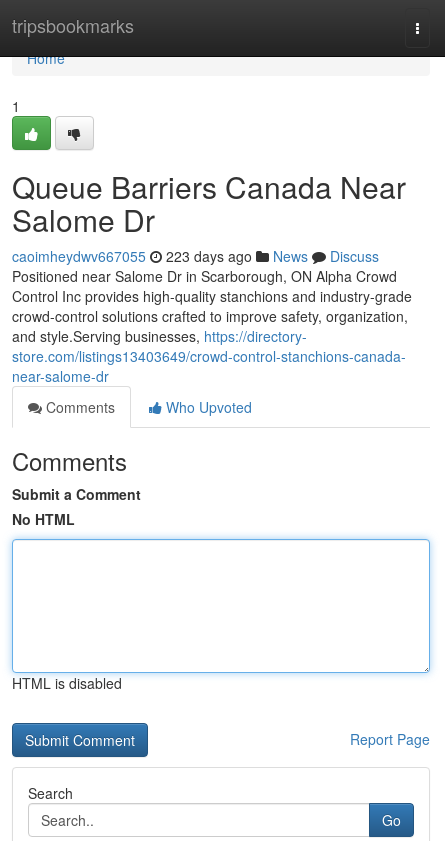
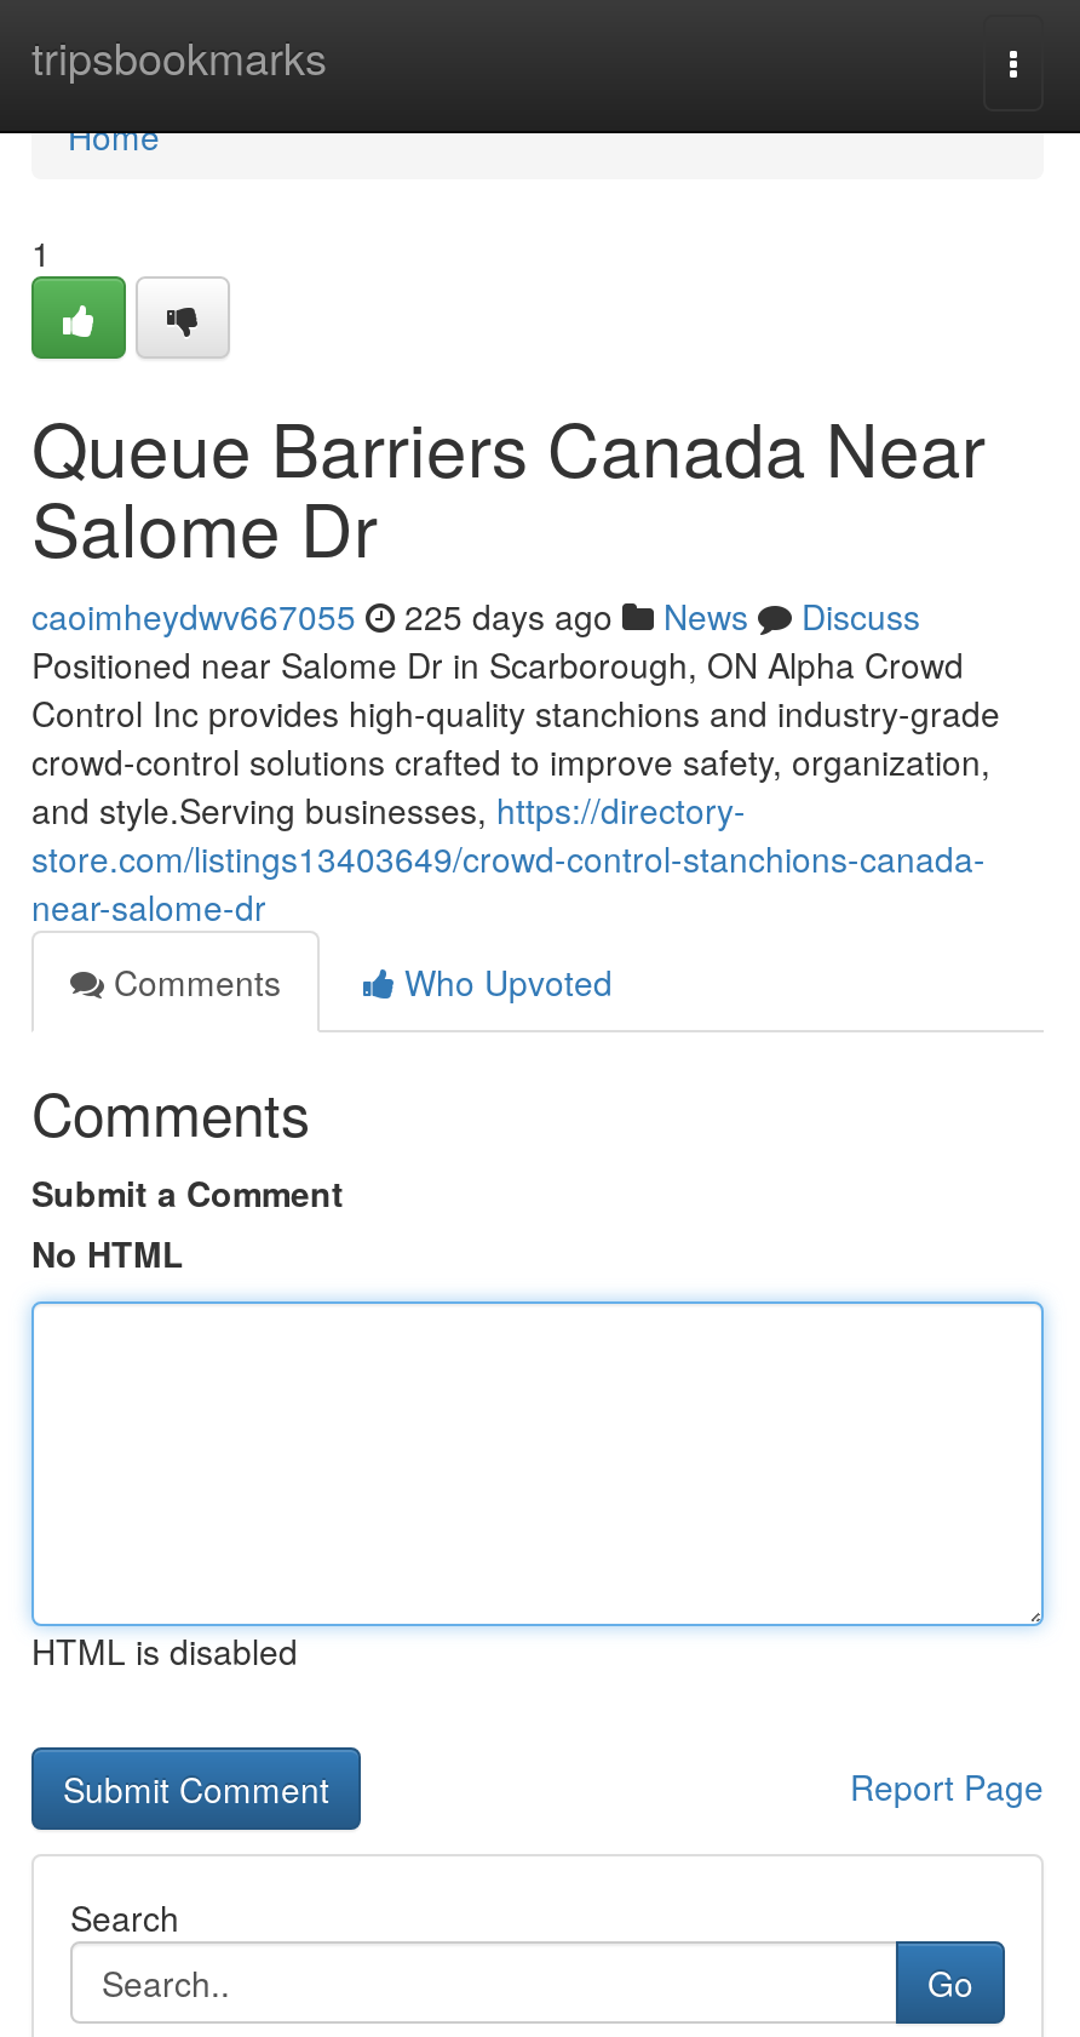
- caoimheydwv667055 223 days ago News Discuss
+ caoimheydwv667055 225 days ago News Discuss
